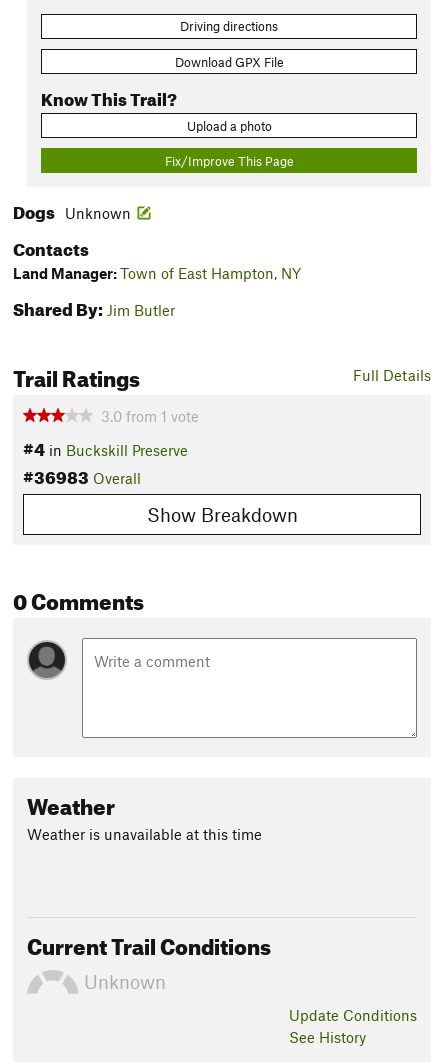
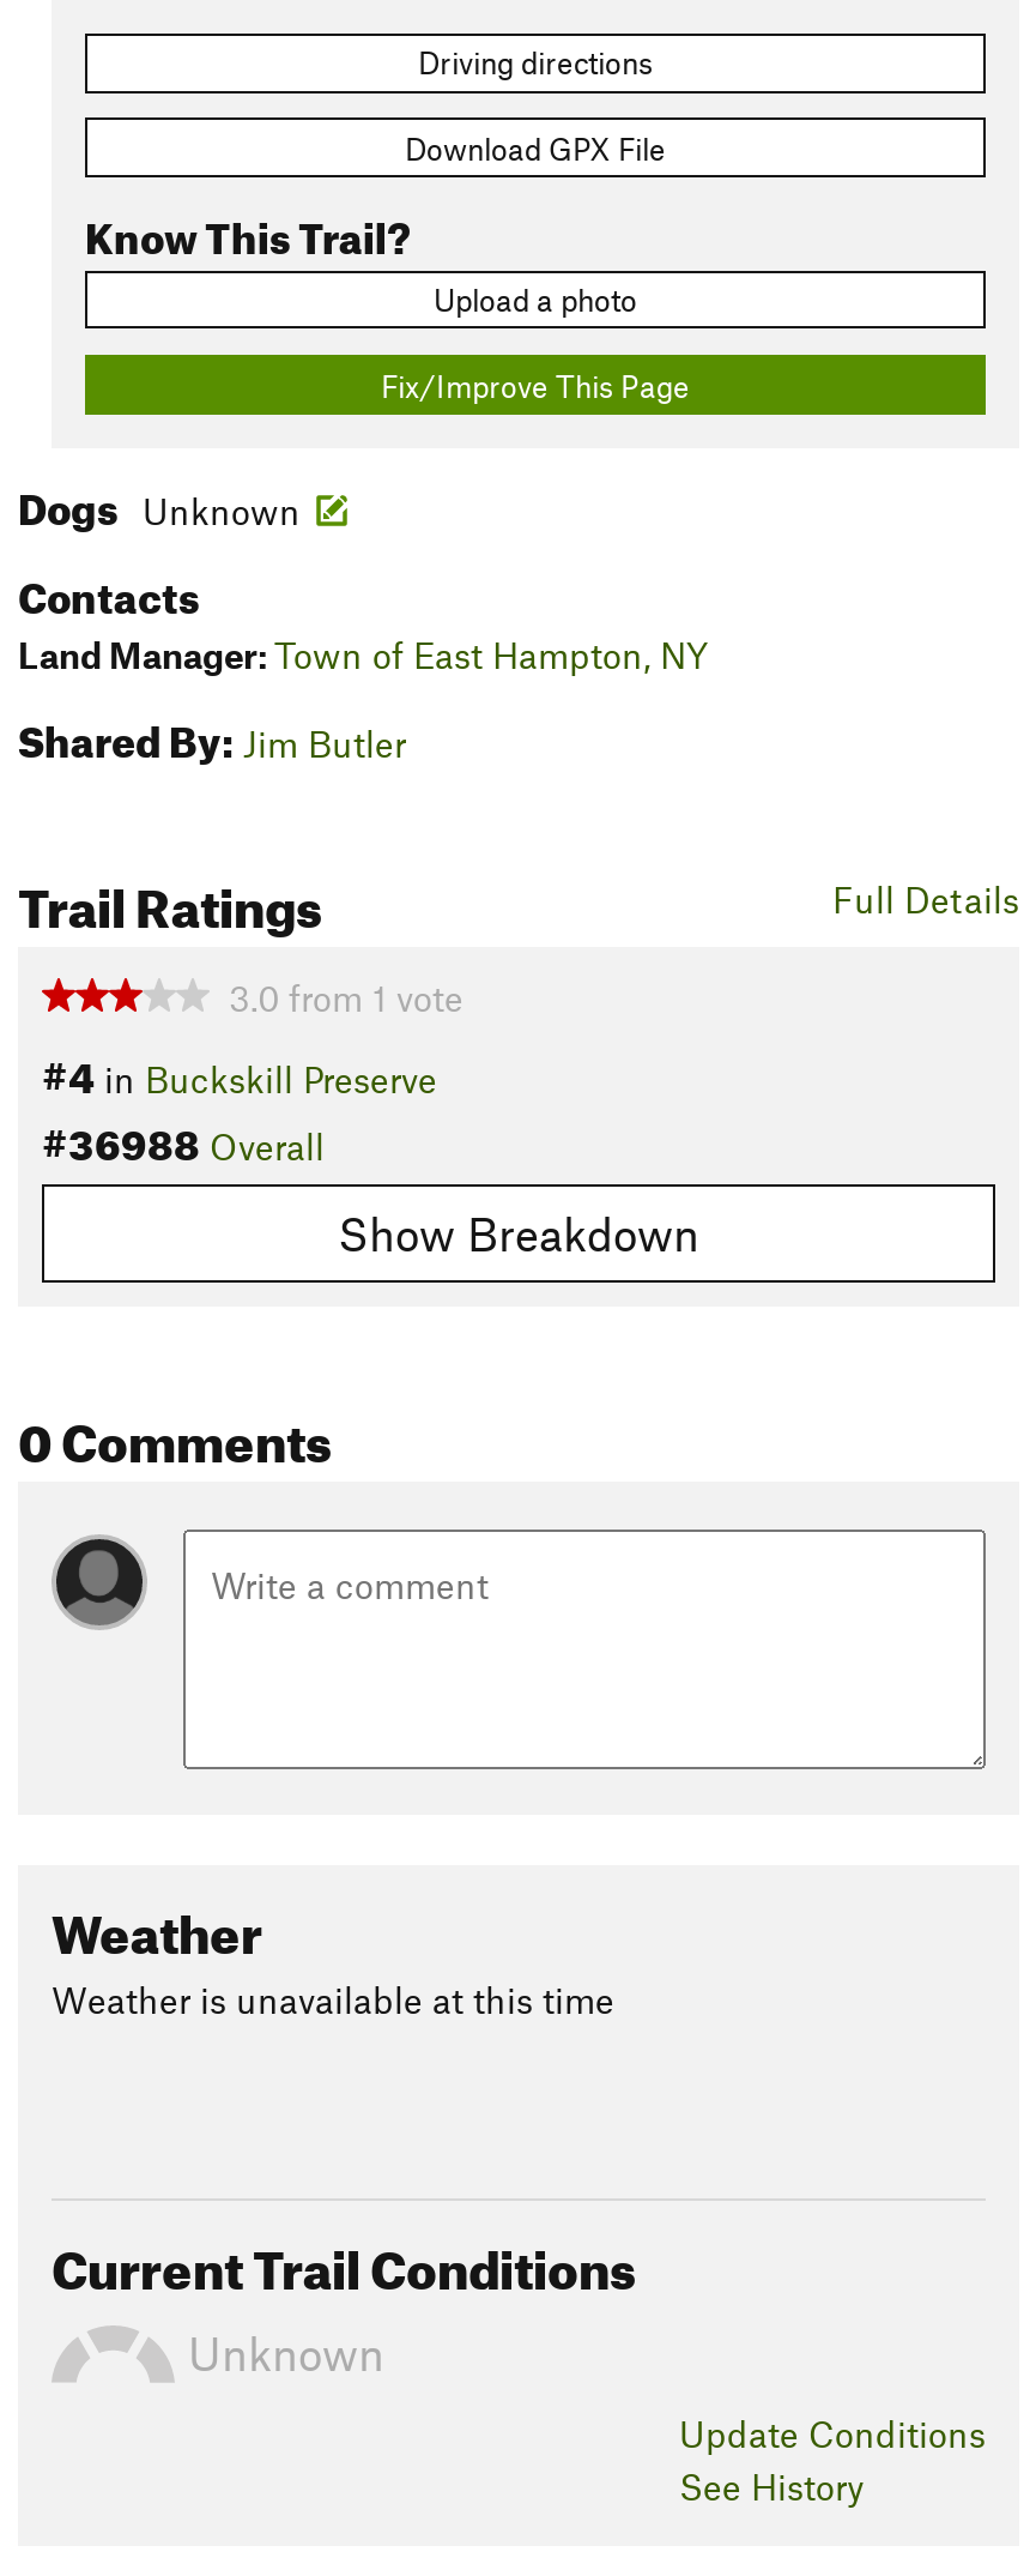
- #36983 Overall
+ #36988 Overall
